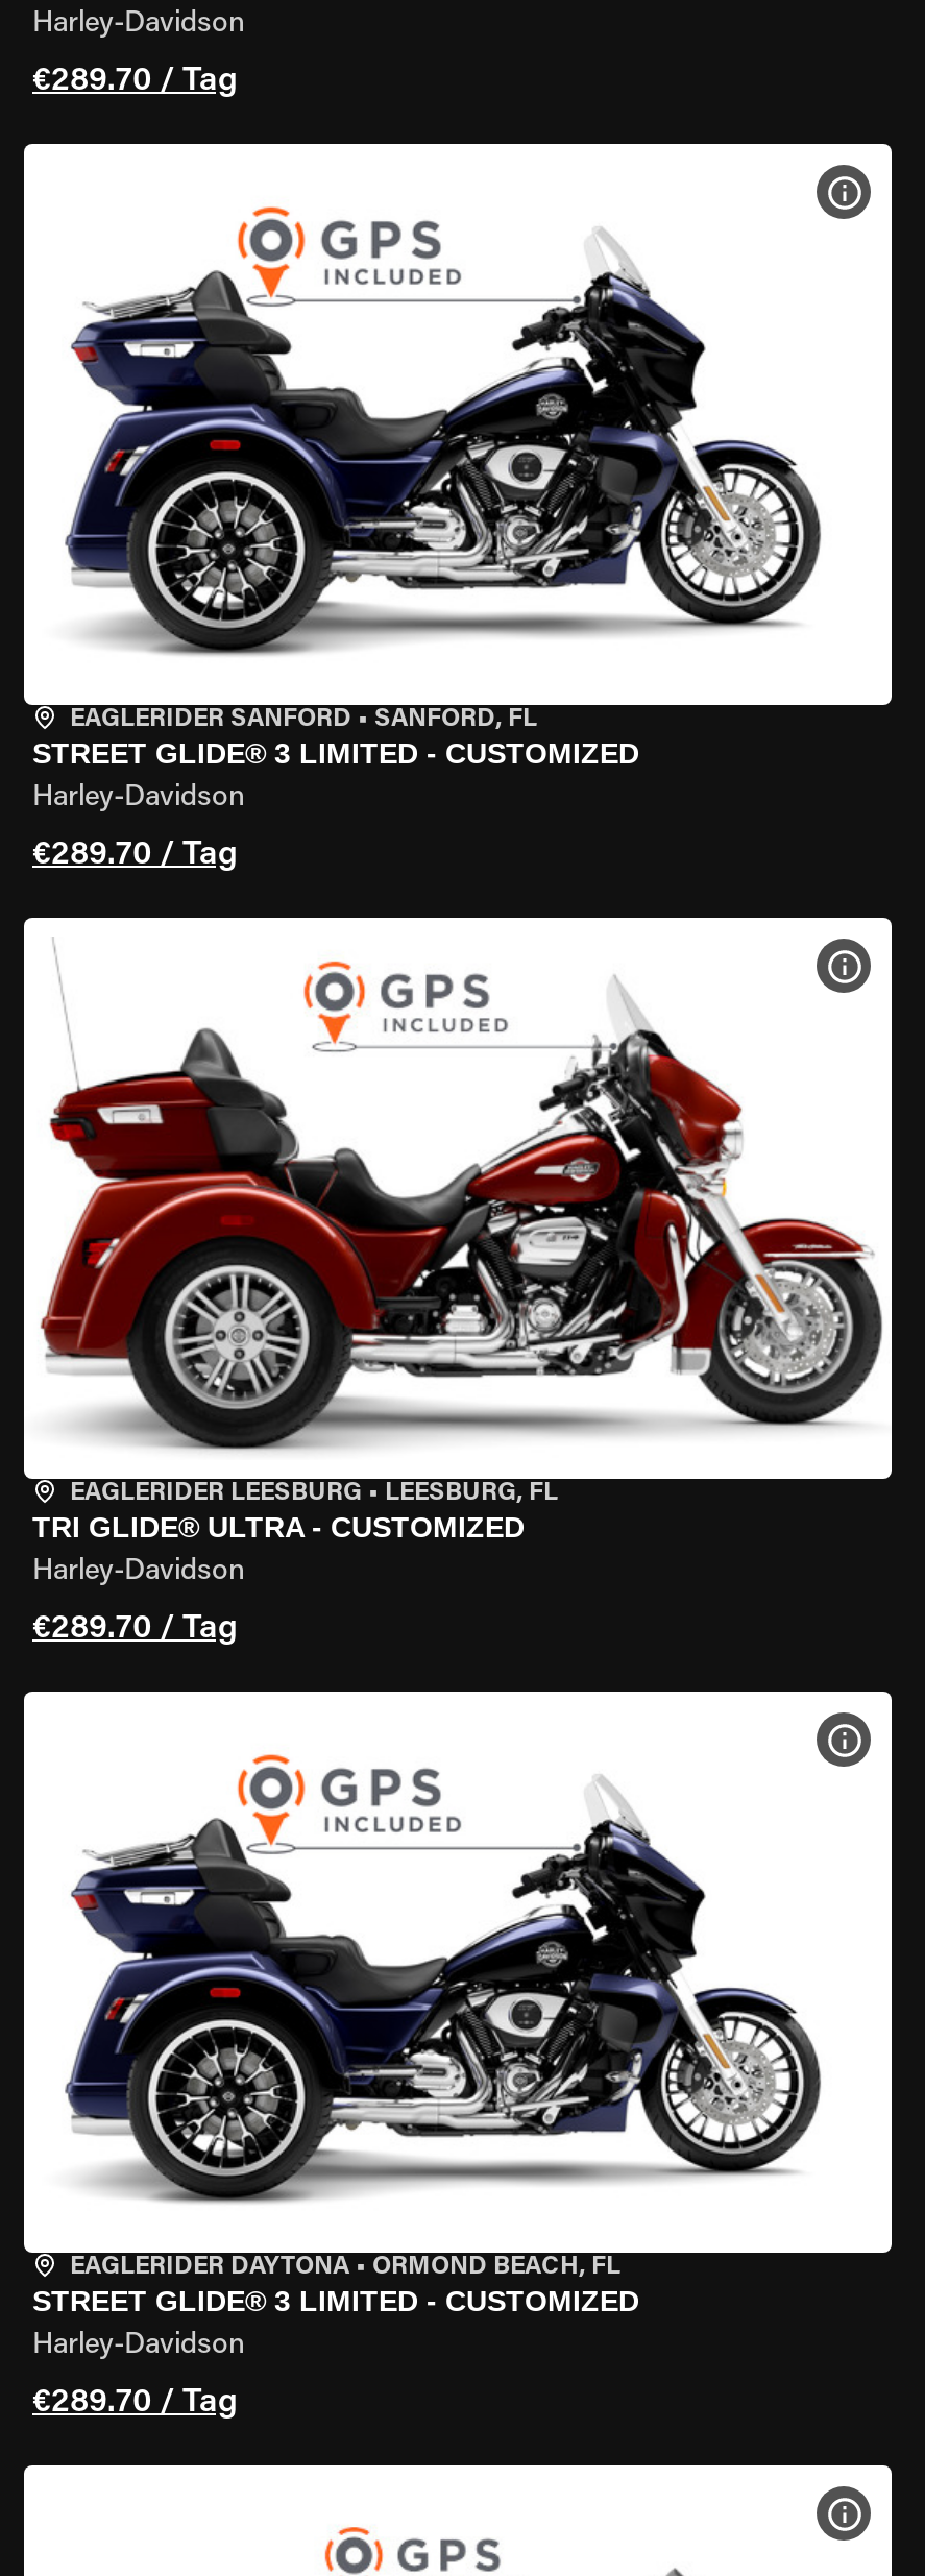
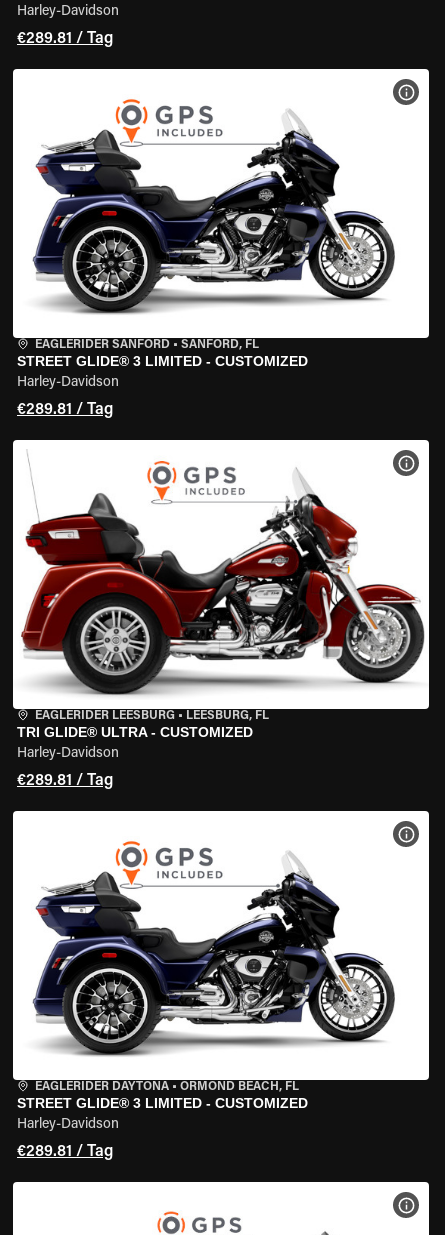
- €289.70 / Tag
+ €289.81 / Tag

- €289.70 / Tag
+ €289.81 / Tag

- €289.70 / Tag
+ €289.81 / Tag

- €289.70 / Tag
+ €289.81 / Tag
